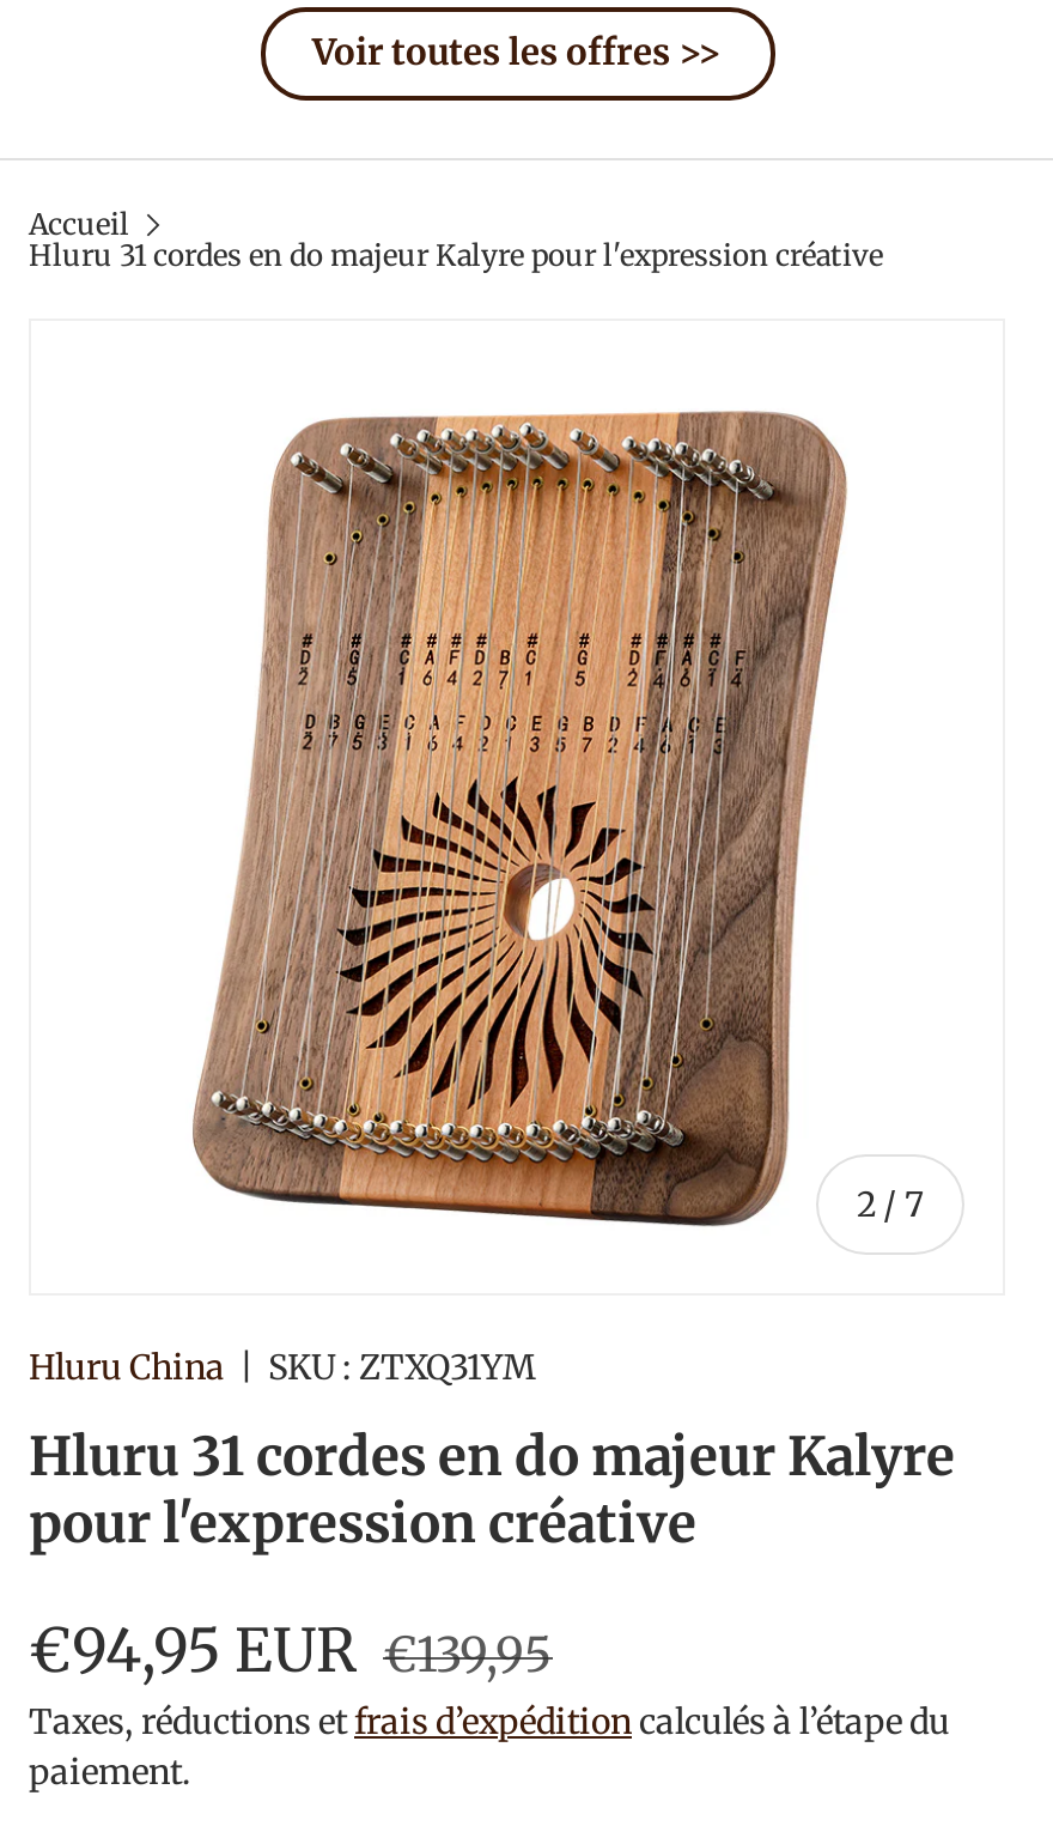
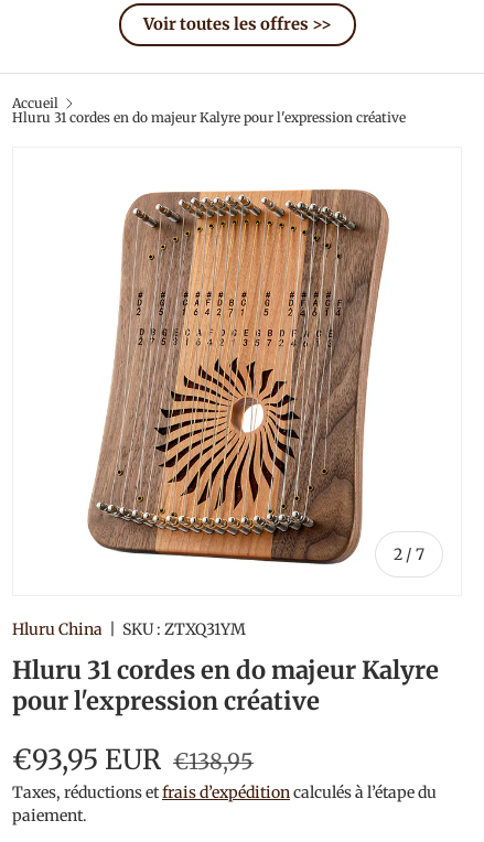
- €94,95 EUR €139,95
+ €93,95 EUR €138,95
